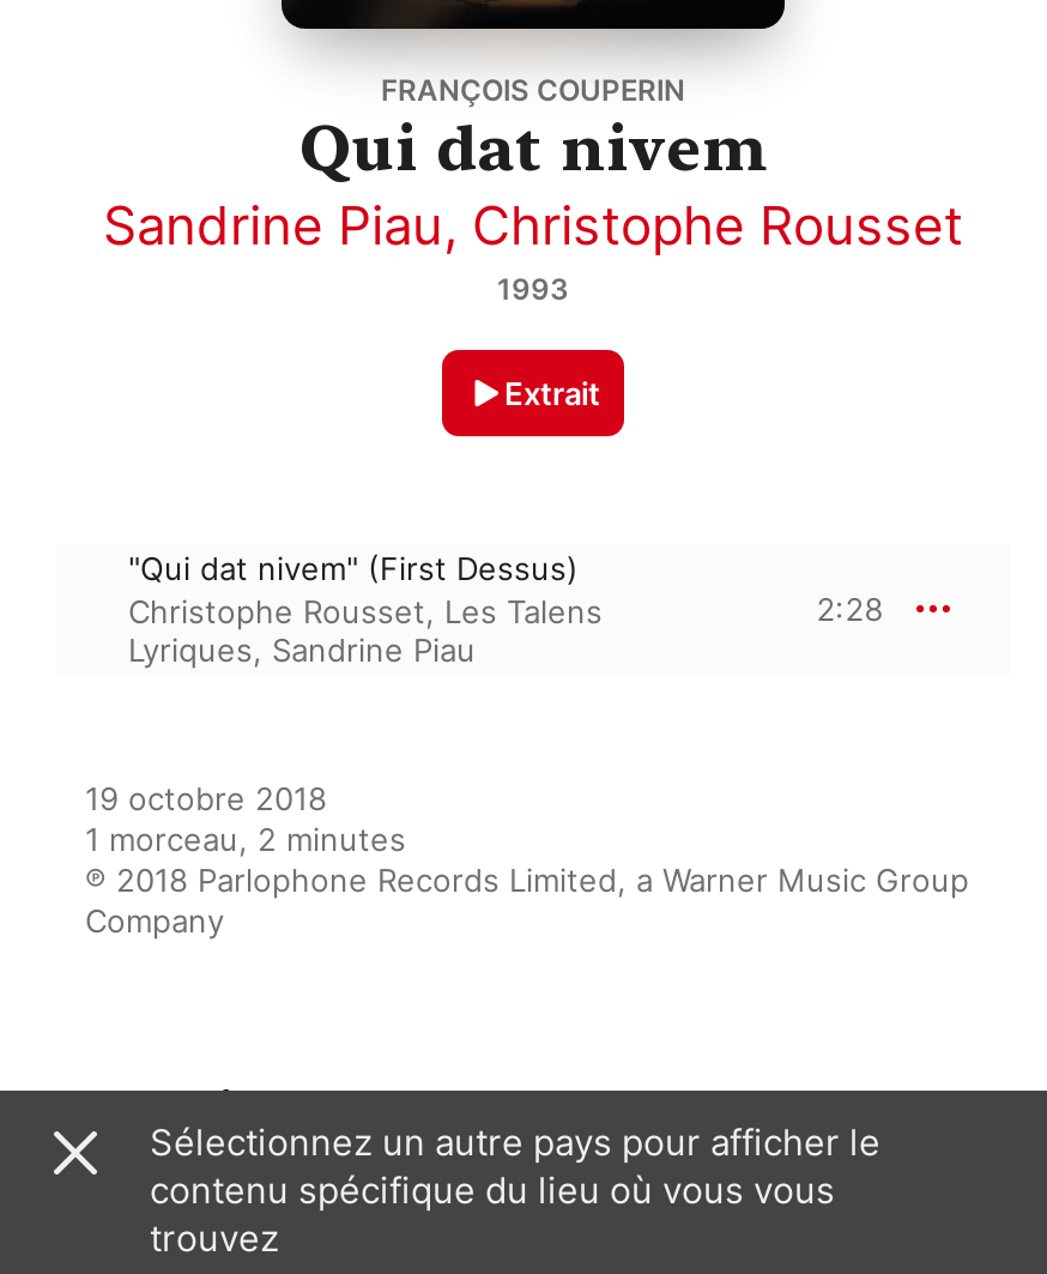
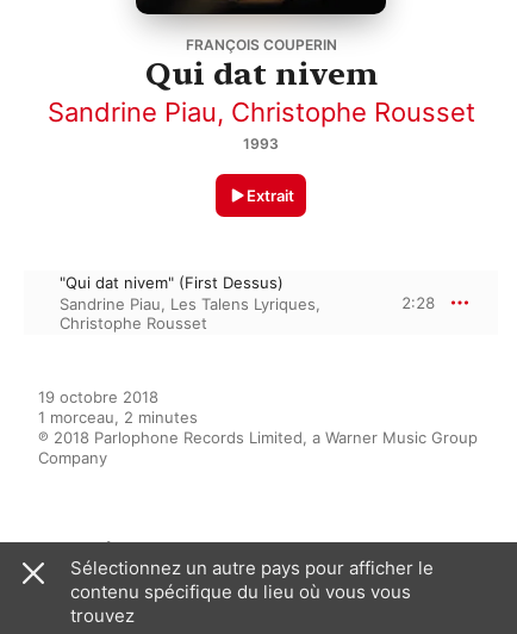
- Christophe Rousset, Les Talens
- Lyriques, Sandrine Piau
+ Sandrine Piau, Les Talens Lyriques,
+ Christophe Rousset
